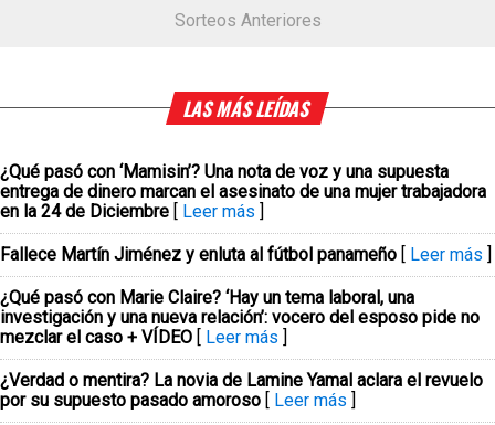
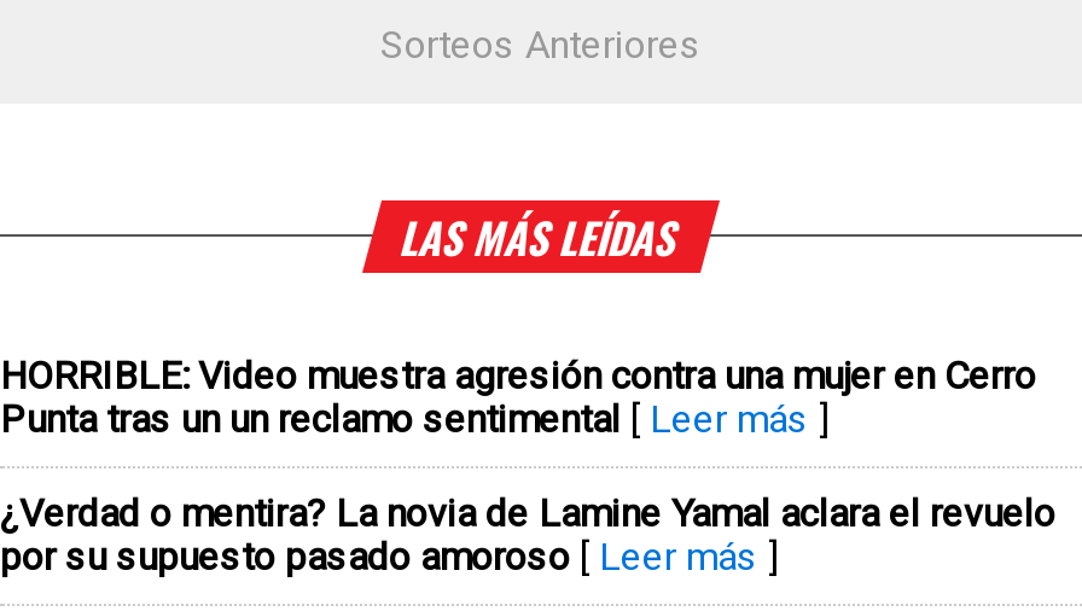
- ¿Qué pasó con ‘Mamisin’? Una nota de voz y una supuesta
- entrega de dinero marcan el asesinato de una mujer trabajadora
- en la 24 de Diciembre [Leer más]
- Fallece Martín Jiménez y enluta al fútbol panameño [Leer más]
- ¿Qué pasó con Marie Claire? ‘Hay un tema laboral, una
- investigación y una nueva relación’: vocero del esposo pide no
- mezclar el caso + VÍDEO [Leer más]
+ HORRIBLE: Video muestra agresión contra una mujer en Cerro
+ Punta tras un un reclamo sentimental [Leer más]
